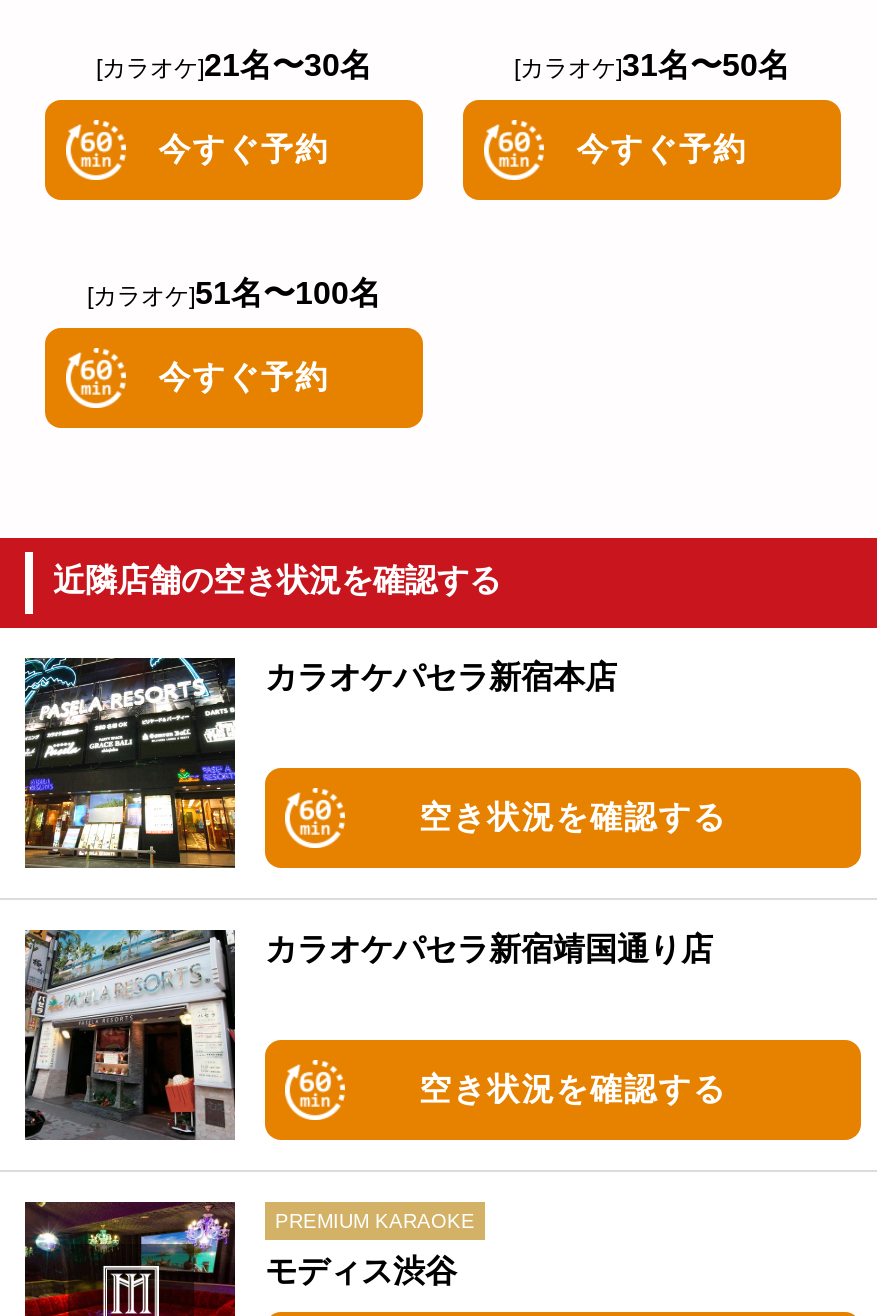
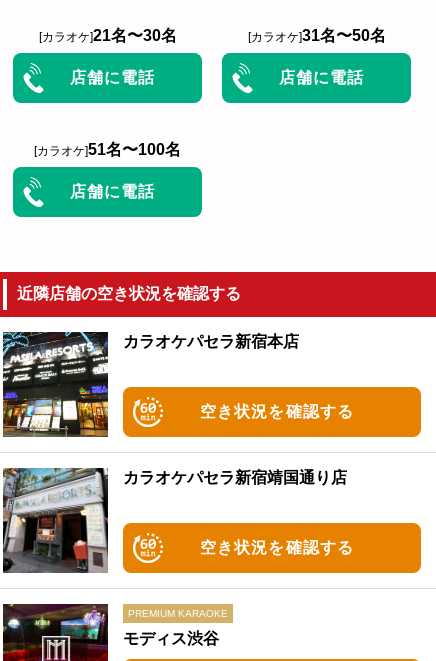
- 今すぐ予約
+ 店舗に電話

- 今すぐ予約
+ 店舗に電話

- 今すぐ予約
+ 店舗に電話
